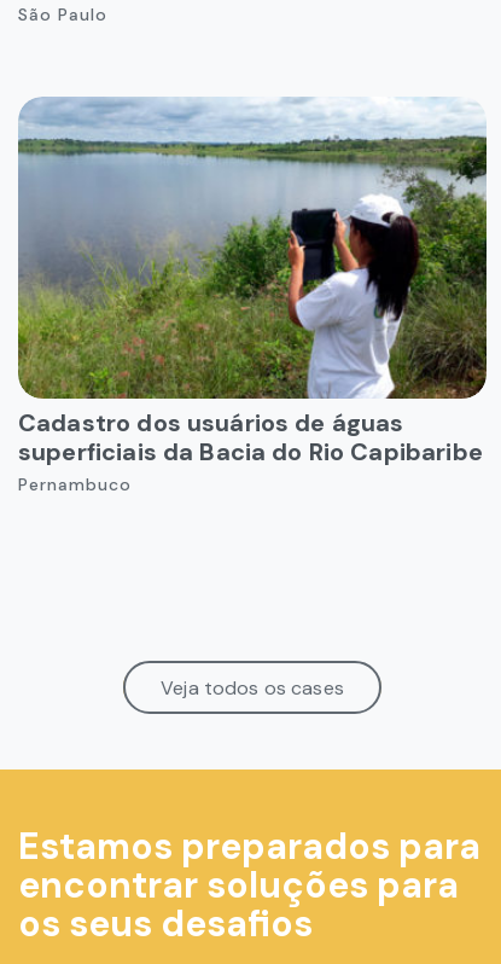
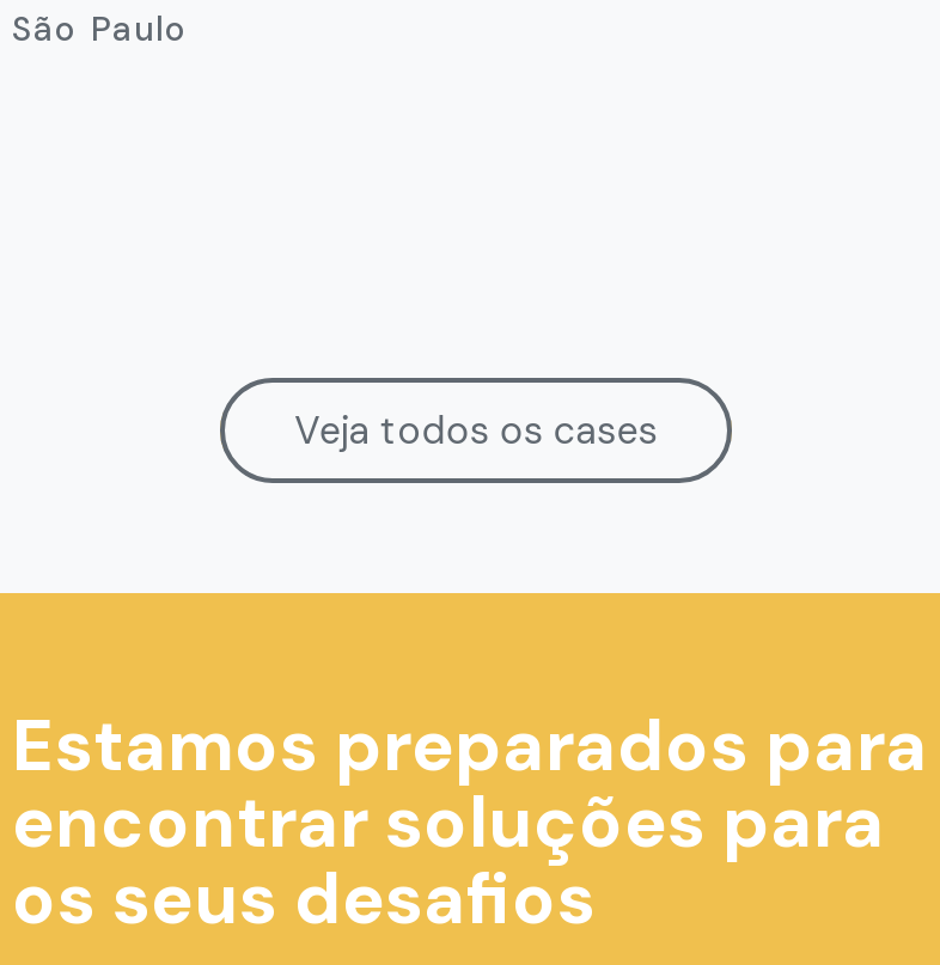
- [image]
- Cadastro dos usuários de águas
- superficiais da Bacia do Rio Capibaribe
- Pernambuco
